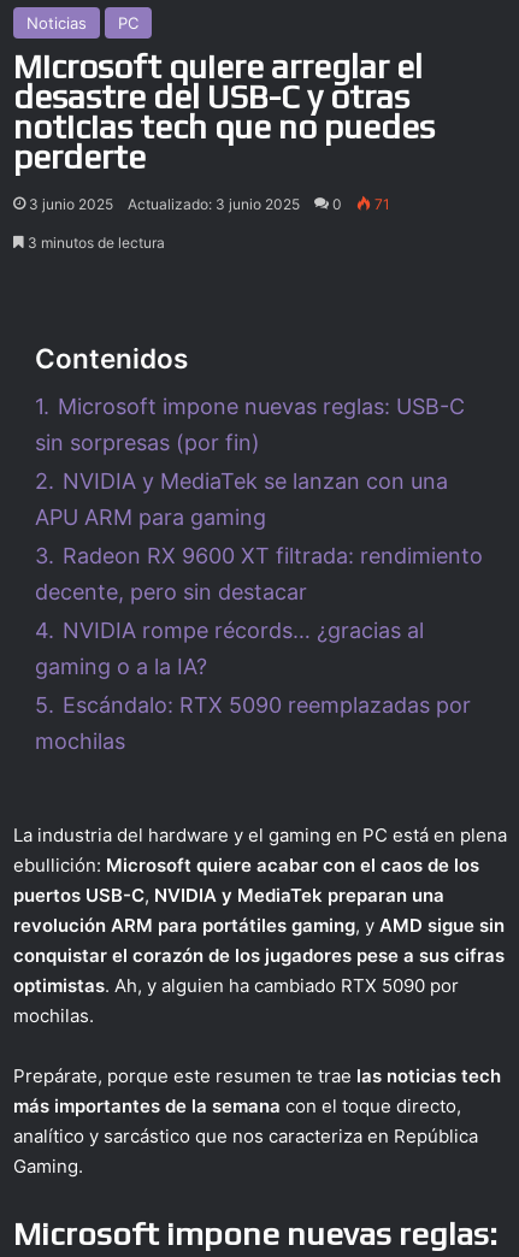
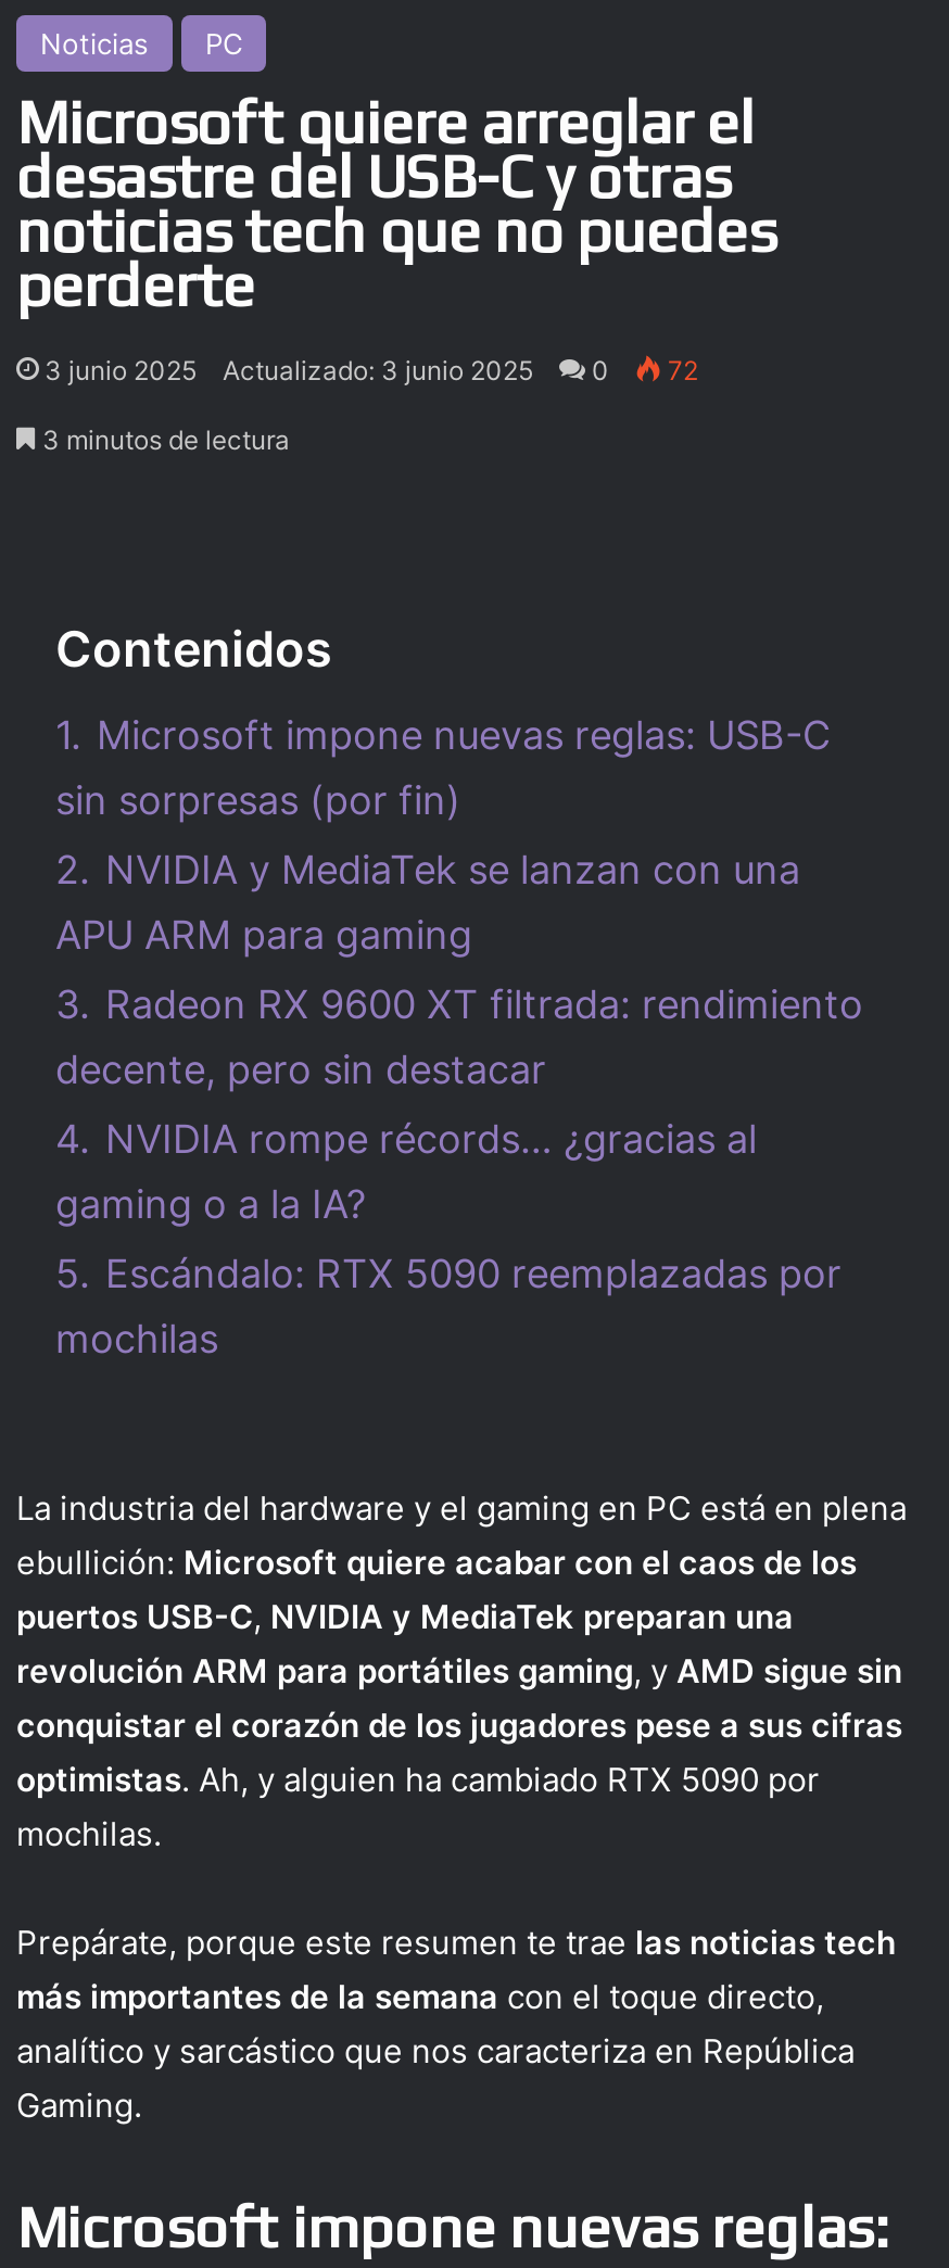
- 3 junio 2025 Actualizado: 3 junio 2025 0 71
+ 3 junio 2025 Actualizado: 3 junio 2025 0 72
